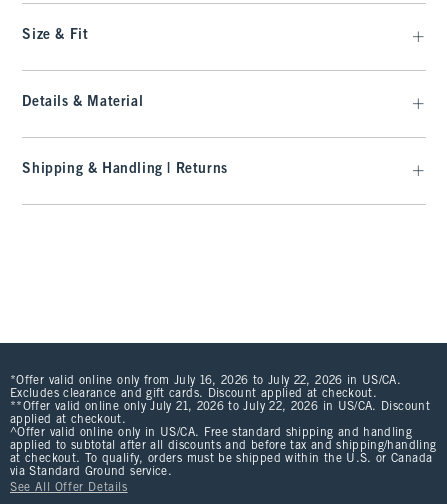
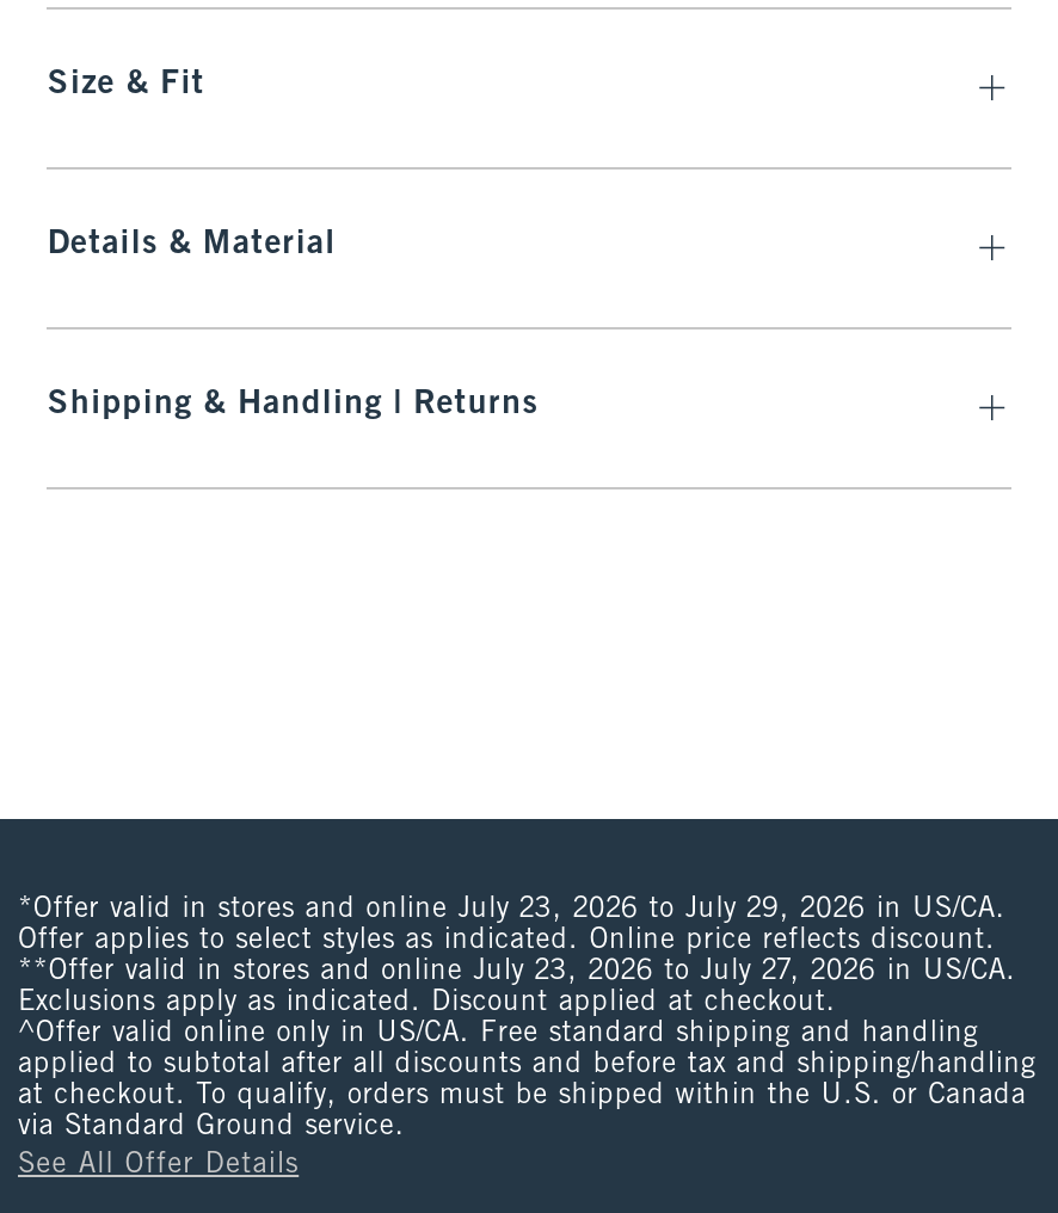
- *Offer valid online only from July 16, 2026 to July 22, 2026 in US/CA.
- Excludes clearance and gift cards. Discount applied at checkout.
- **Offer valid online only July 21, 2026 to July 22, 2026 in US/CA. Discount
- applied at checkout.
+ *Offer valid in stores and online July 23, 2026 to July 29, 2026 in US/CA.
+ Offer applies to select styles as indicated. Online price reflects discount.
+ **Offer valid in stores and online July 23, 2026 to July 27, 2026 in US/CA.
+ Exclusions apply as indicated. Discount applied at checkout.
